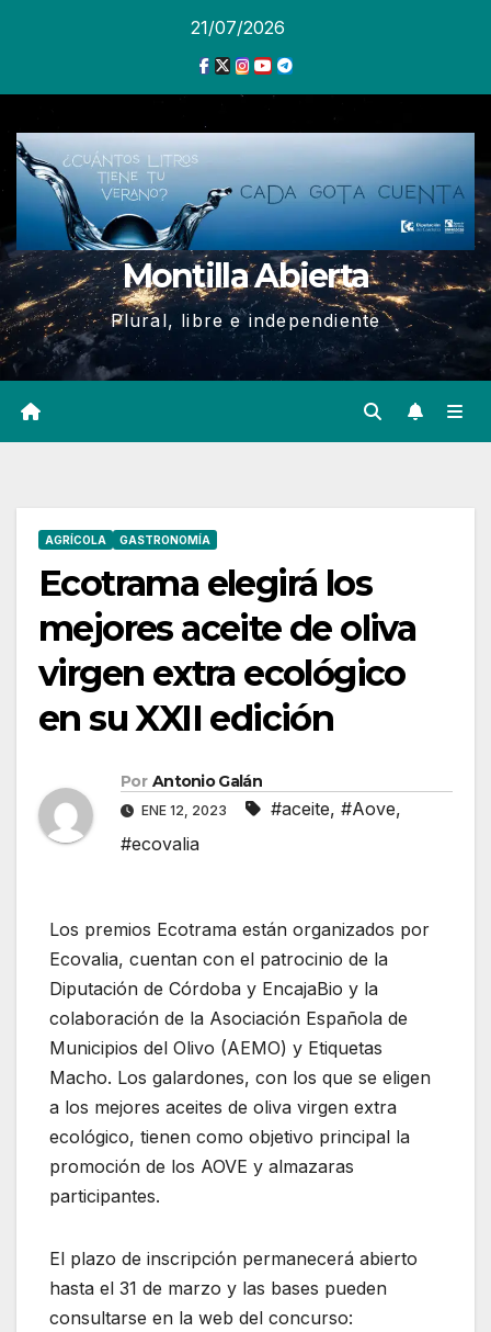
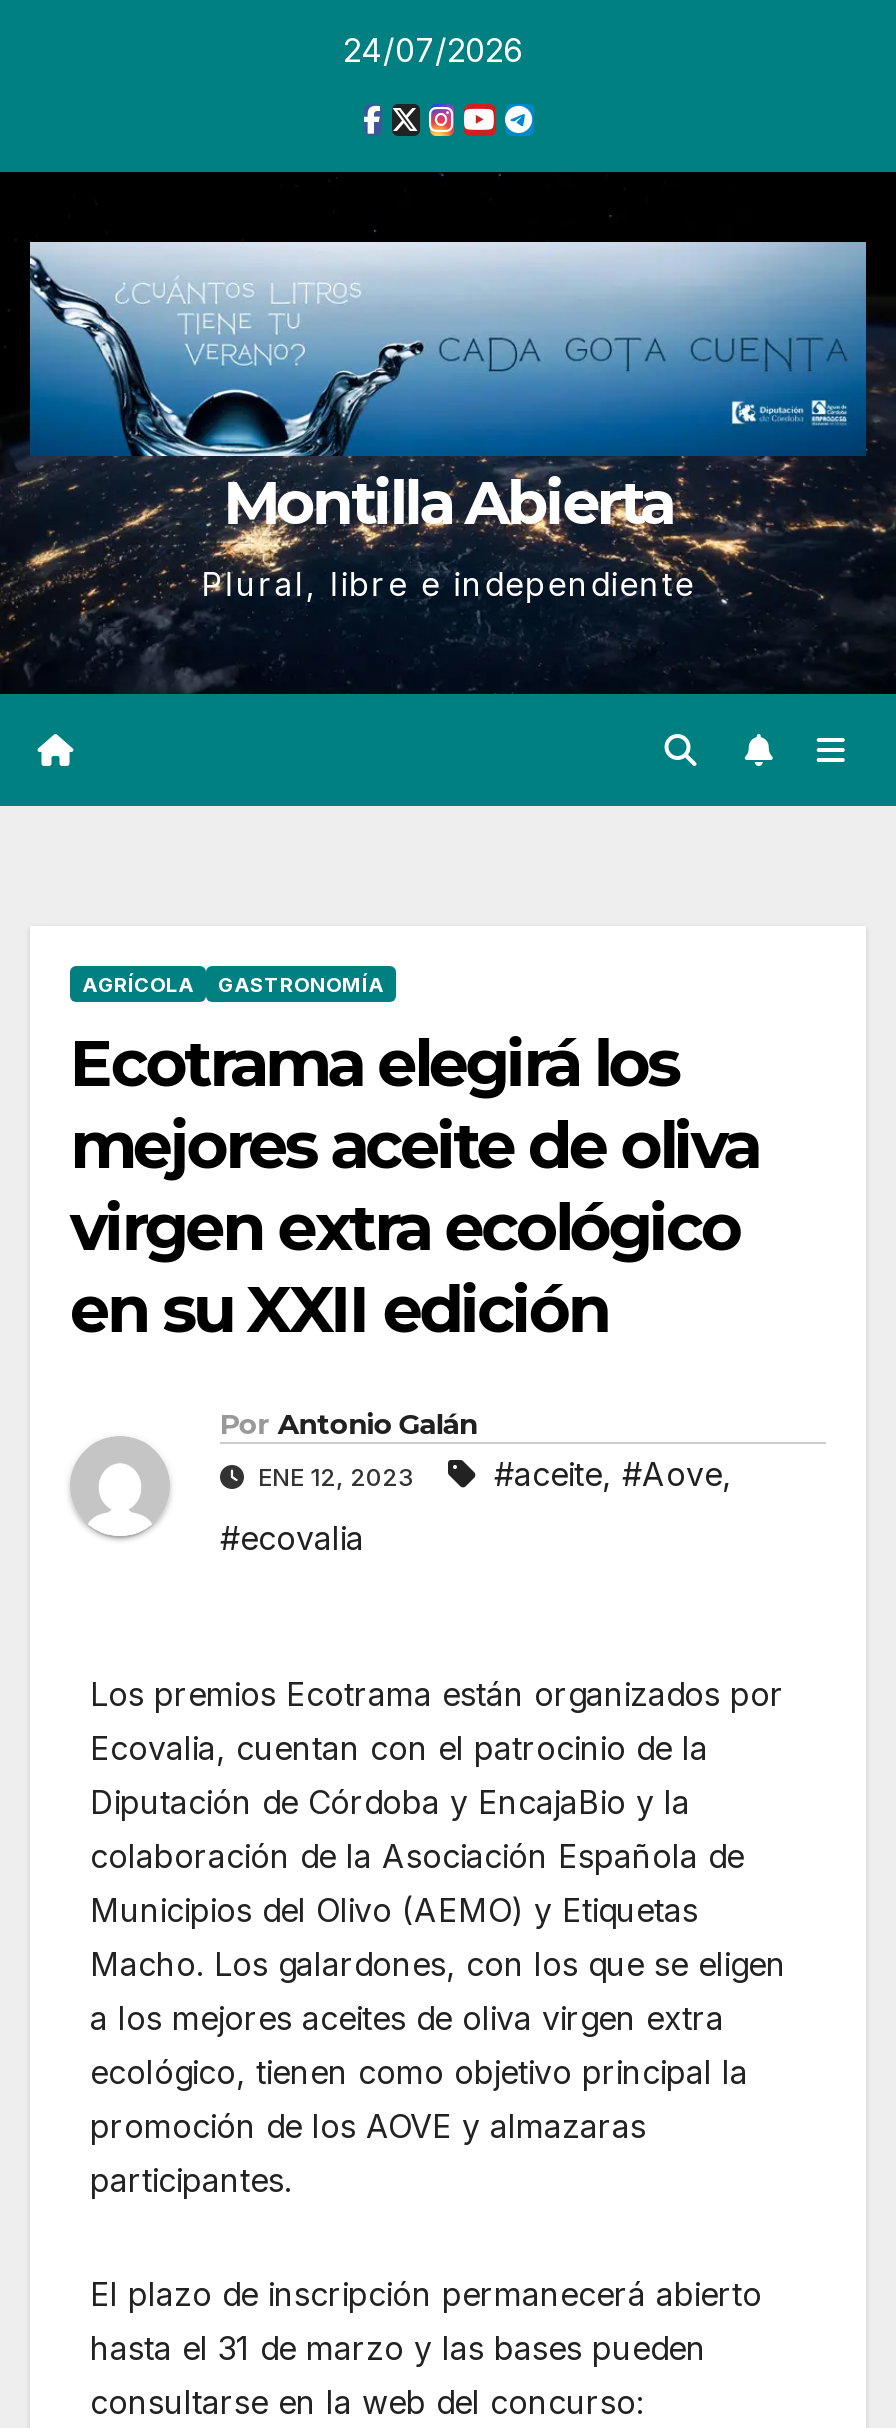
- 21/07/2026
+ 24/07/2026
